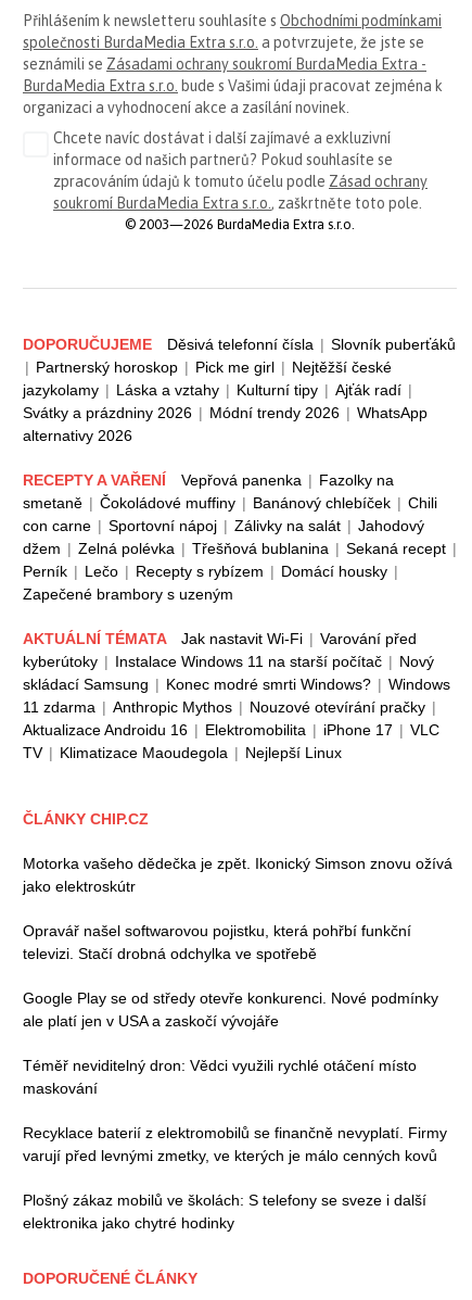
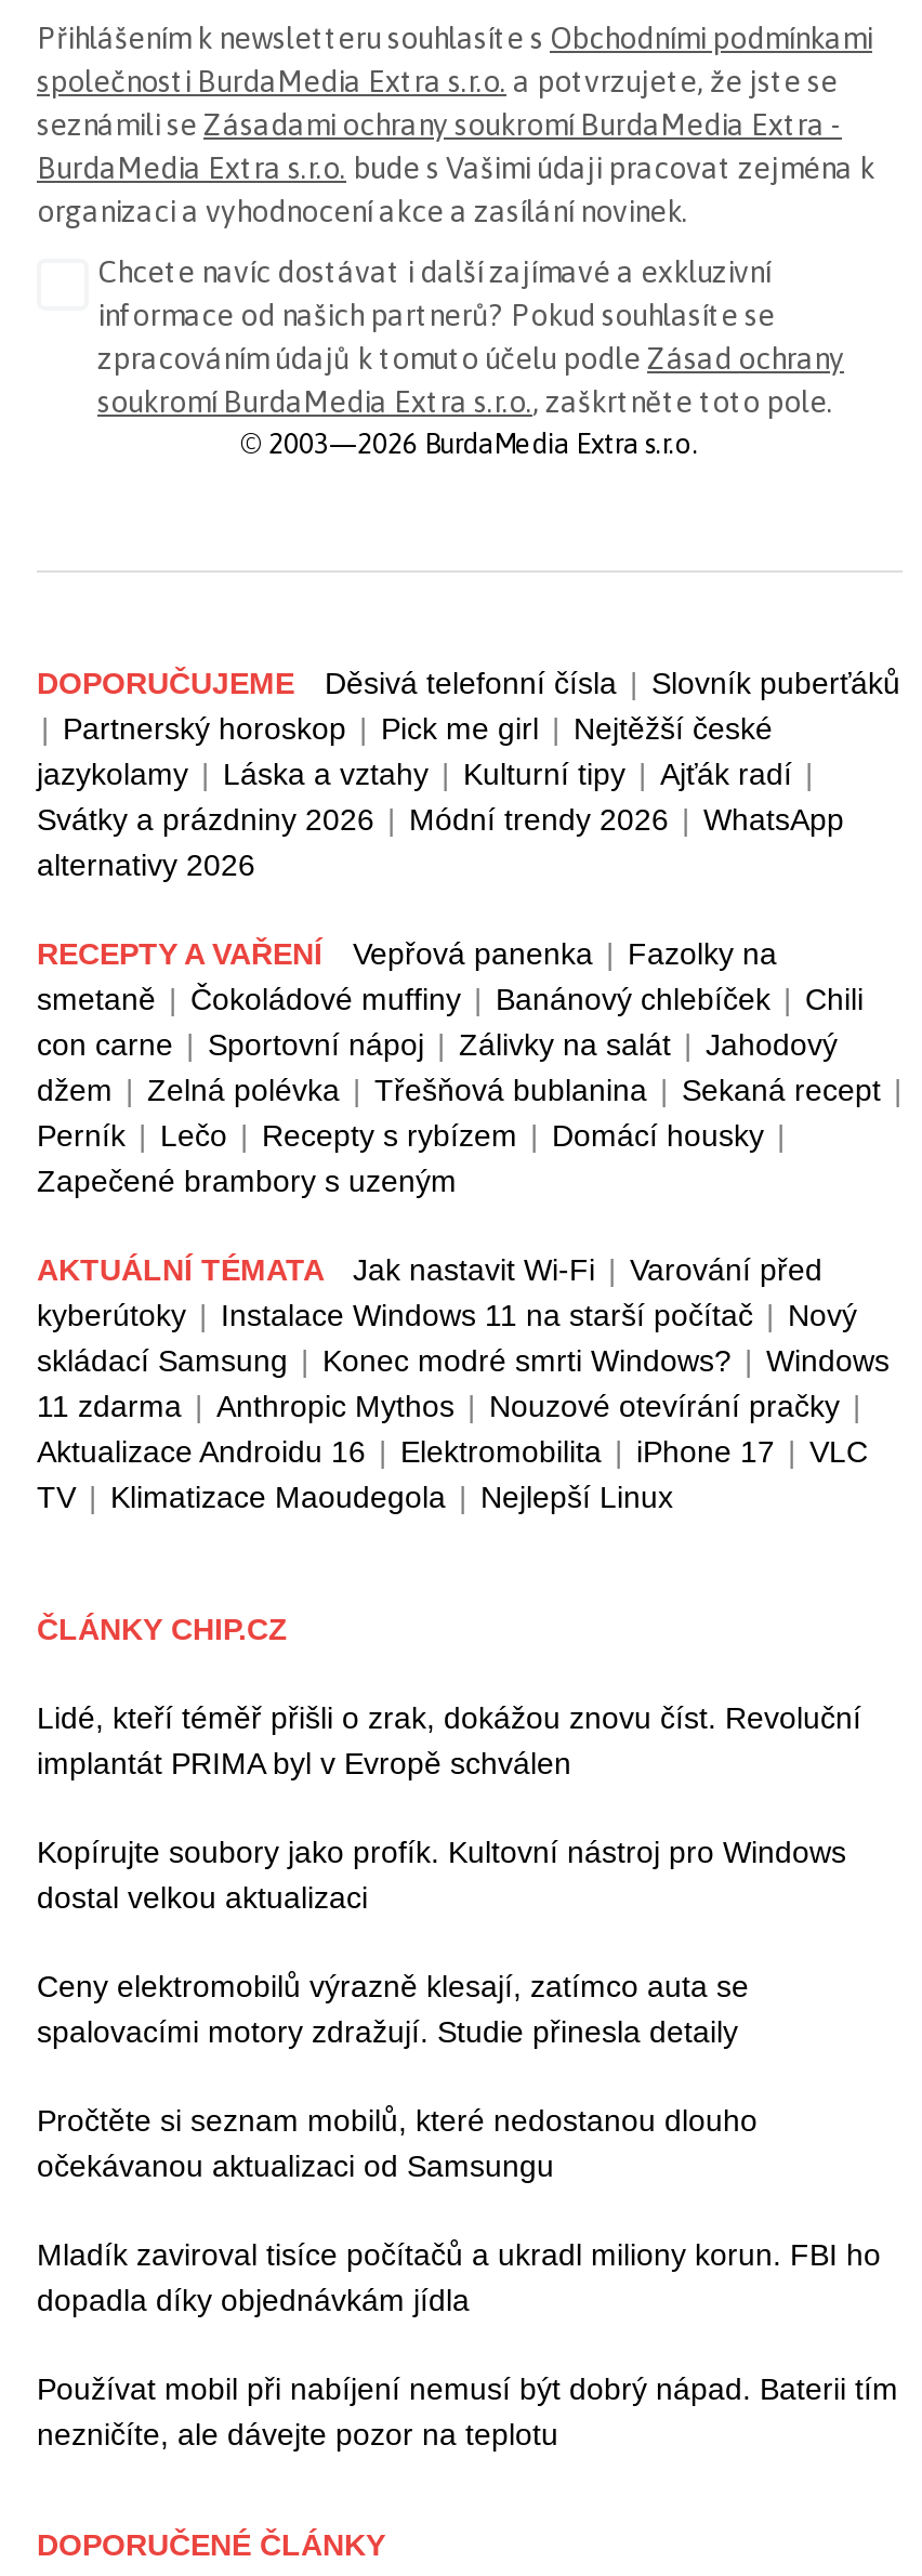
- Motorka vašeho dědečka je zpět. Ikonický Simson znovu ožívá
- jako elektroskútr
+ Lidé, kteří téměř přišli o zrak, dokážou znovu číst. Revoluční
+ implantát PRIMA byl v Evropě schválen

- Opravář našel softwarovou pojistku, která pohřbí funkční
- televizi. Stačí drobná odchylka ve spotřebě
+ Kopírujte soubory jako profík. Kultovní nástroj pro Windows
+ dostal velkou aktualizaci

- Google Play se od středy otevře konkurenci. Nové podmínky
- ale platí jen v USA a zaskočí vývojáře
+ Ceny elektromobilů výrazně klesají, zatímco auta se
+ spalovacími motory zdražují. Studie přinesla detaily

- Téměř neviditelný dron: Vědci využili rychlé otáčení místo
- maskování
+ Pročtěte si seznam mobilů, které nedostanou dlouho
+ očekávanou aktualizaci od Samsungu

- Recyklace baterií z elektromobilů se finančně nevyplatí. Firmy
- varují před levnými zmetky, ve kterých je málo cenných kovů
+ Mladík zaviroval tisíce počítačů a ukradl miliony korun. FBI ho
+ dopadla díky objednávkám jídla

- Plošný zákaz mobilů ve školách: S telefony se sveze i další
- elektronika jako chytré hodinky
+ Používat mobil při nabíjení nemusí být dobrý nápad. Baterii tím
+ nezničíte, ale dávejte pozor na teplotu
